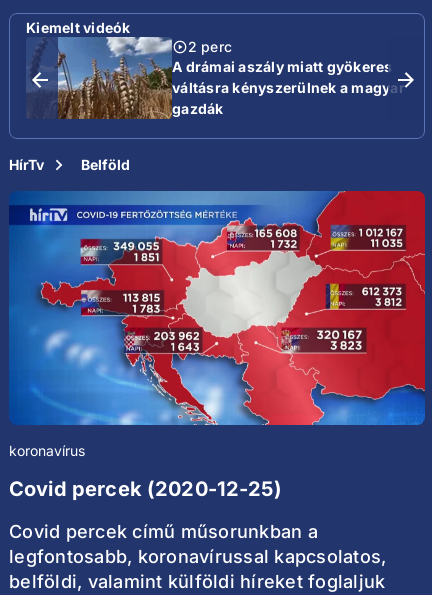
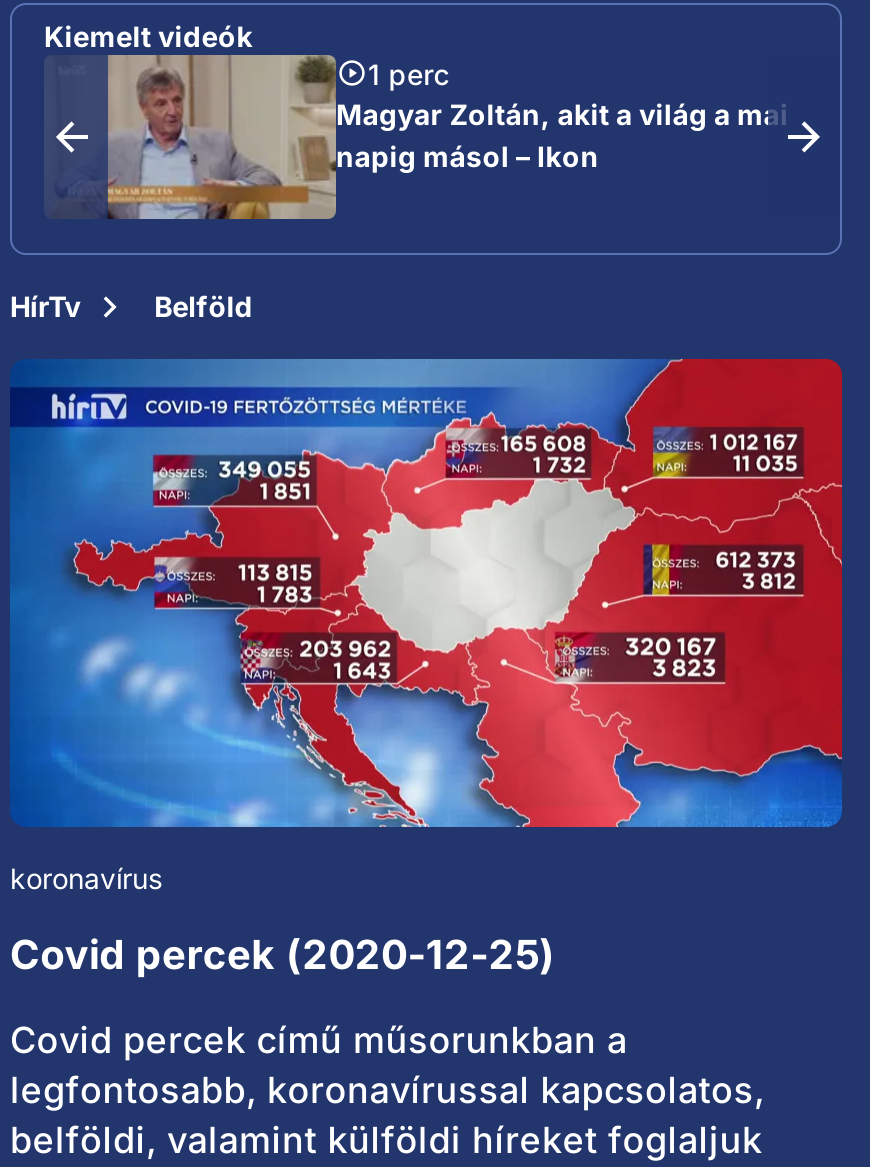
- [image]
- 2 perc
- A drámai aszály miatt gyökeres
- váltásra kényszerülnek a magyar
- gazdák
+ [image]
+ 1 perc
+ Magyar Zoltán, akit a világ a mai
+ napig másol – Ikon
